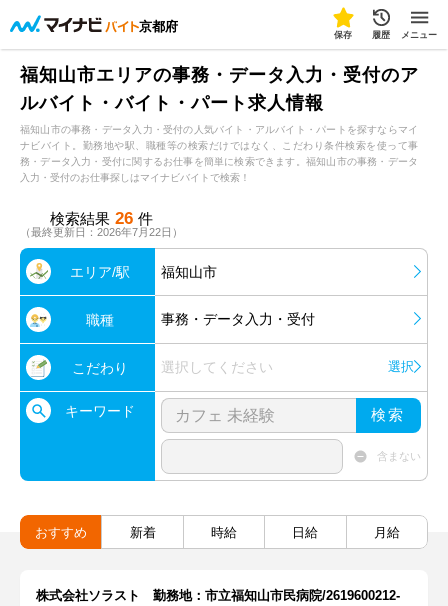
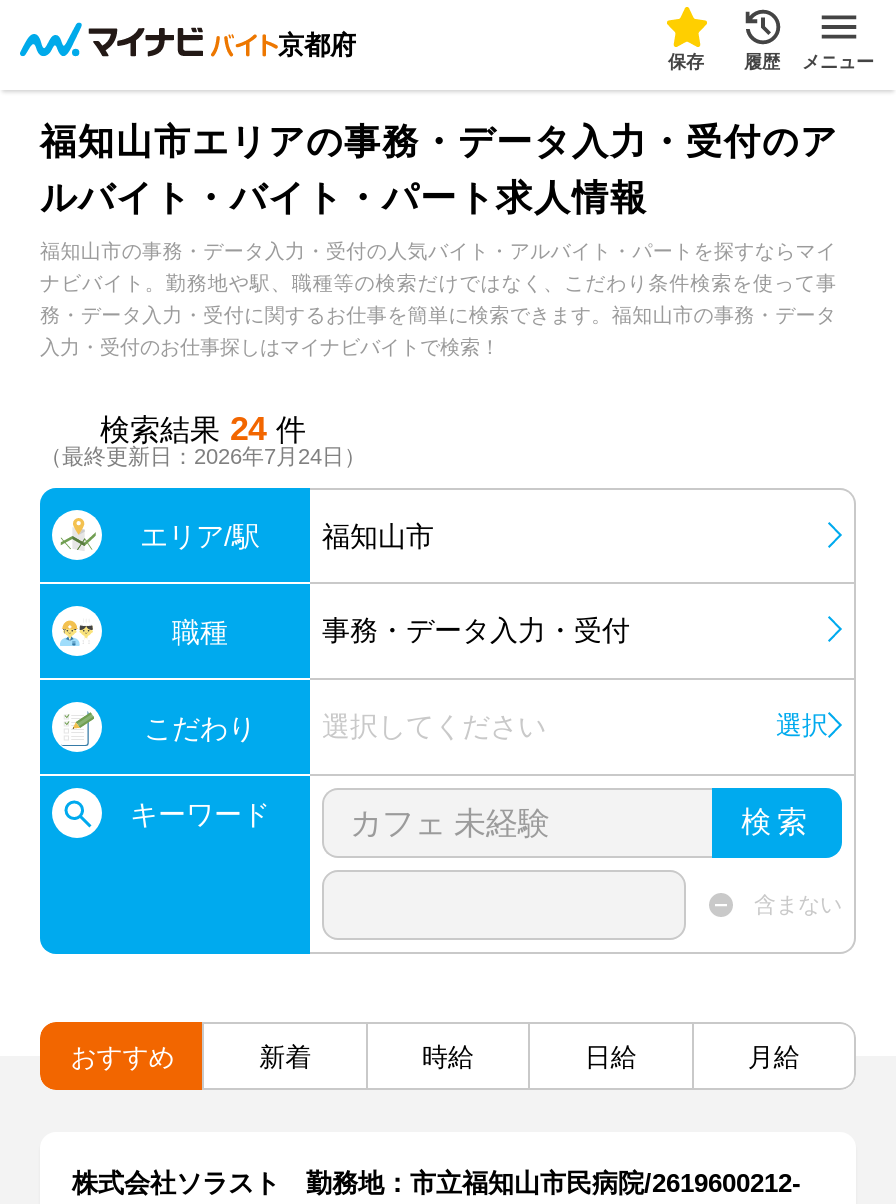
- 検索結果 26 件
+ 検索結果 24 件

- （最終更新日：2026年7月22日）
+ （最終更新日：2026年7月24日）
